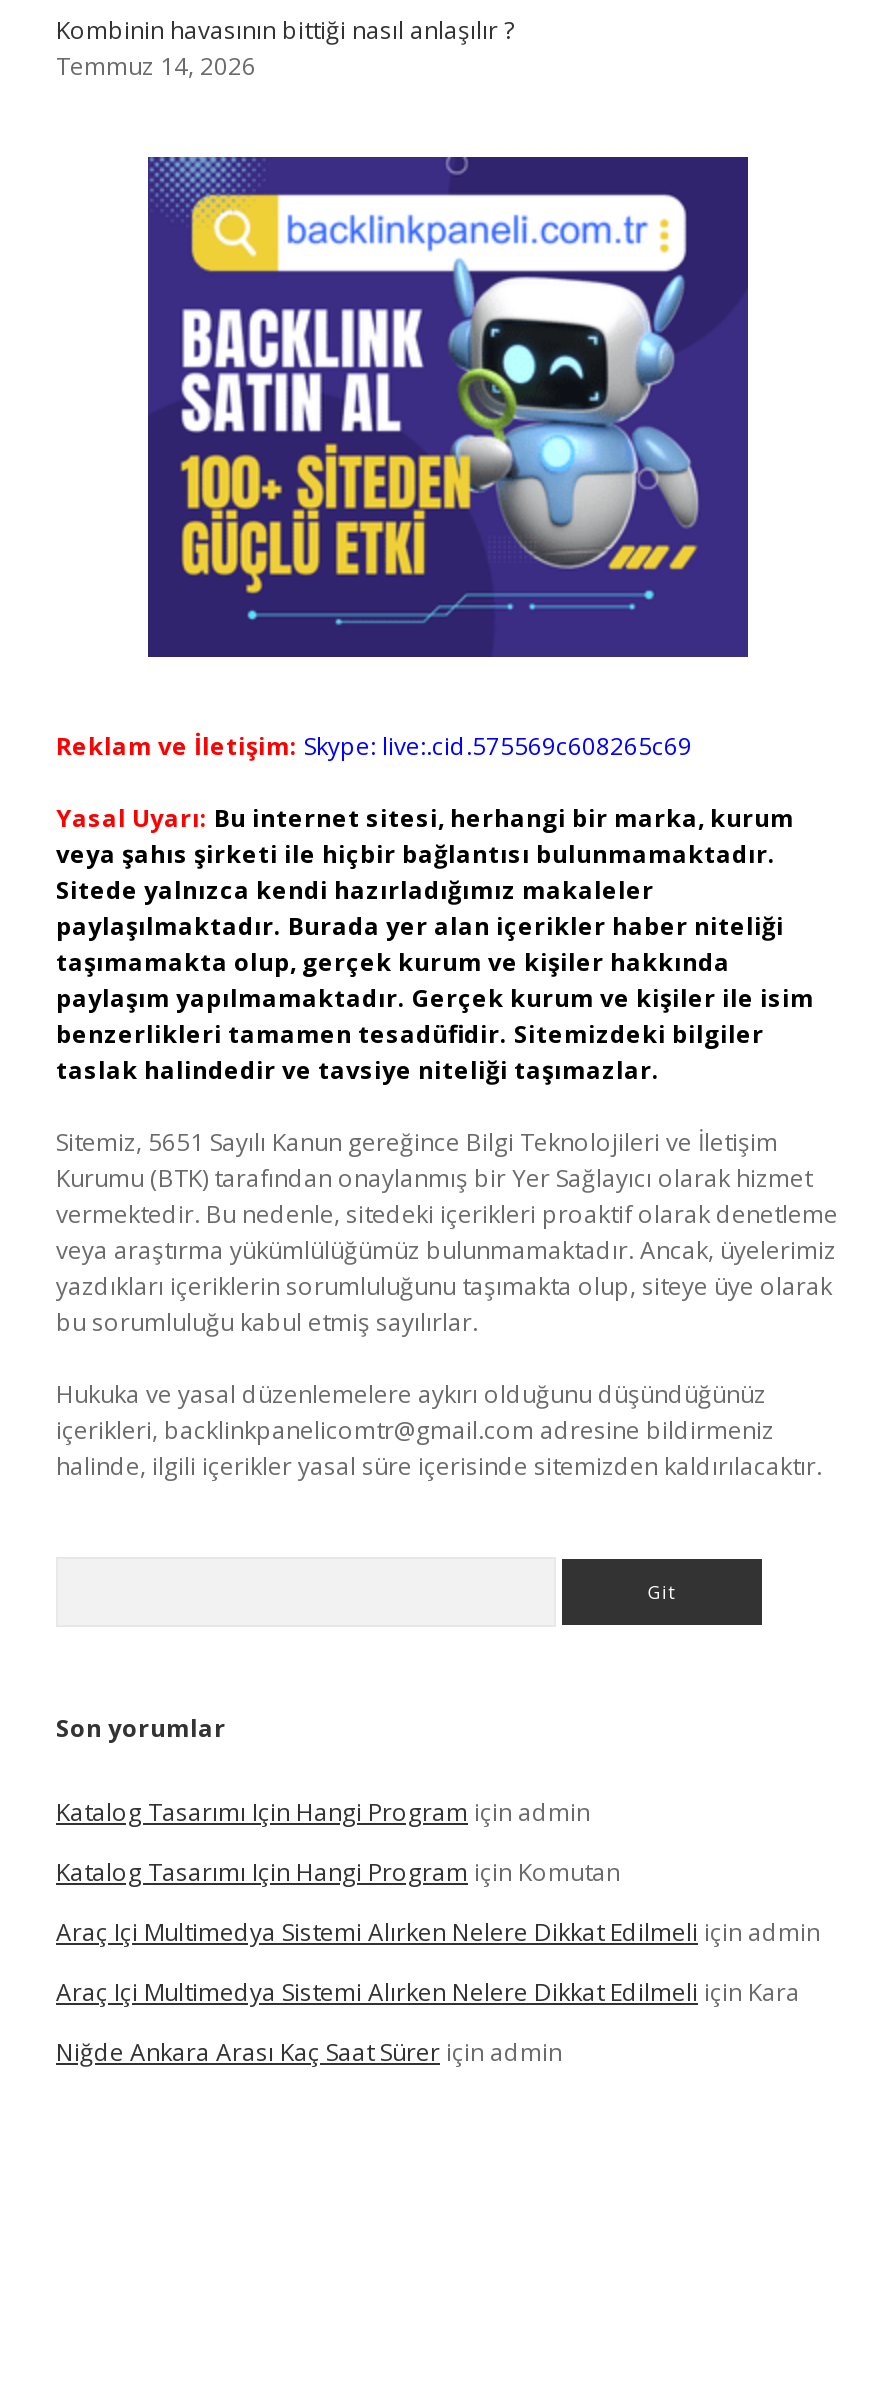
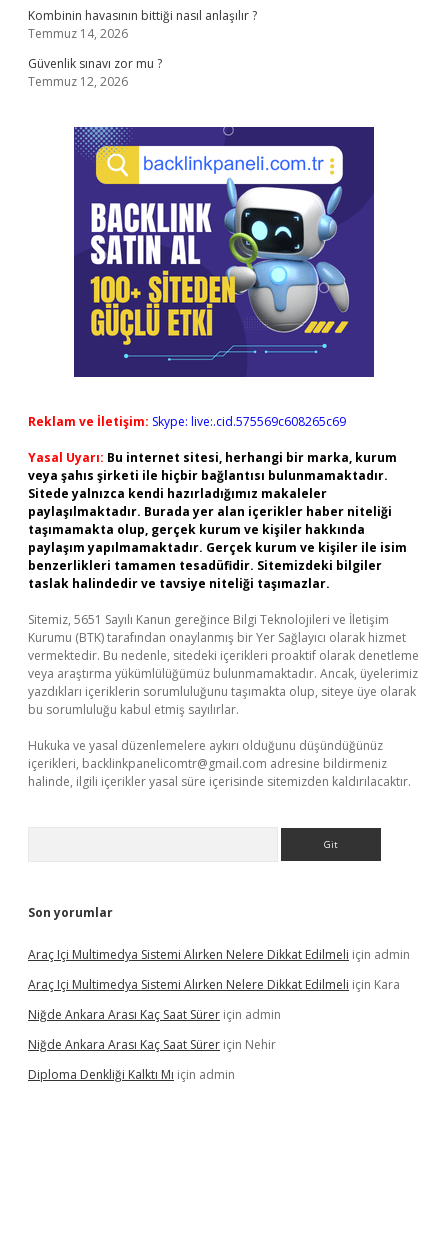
+ Güvenlik sınavı zor mu ?
+ Temmuz 12, 2026

- Katalog Tasarımı Için Hangi Program için admin
- Katalog Tasarımı Için Hangi Program için Komutan

+ Niğde Ankara Arası Kaç Saat Sürer için Nehir
+ Diploma Denkliği Kalktı Mı için admin
